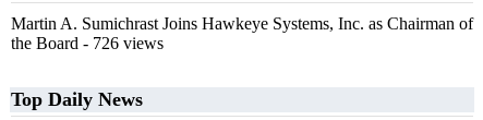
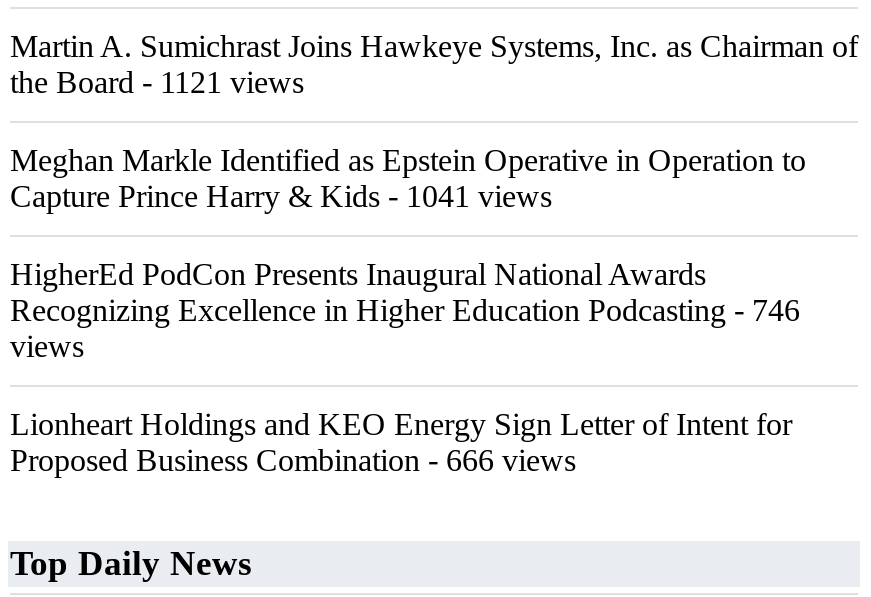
- the Board - 726 views
+ the Board - 1121 views
+ Meghan Markle Identified as Epstein Operative in Operation to
+ Capture Prince Harry & Kids - 1041 views
+ HigherEd PodCon Presents Inaugural National Awards
+ Recognizing Excellence in Higher Education Podcasting - 746
+ views
+ Lionheart Holdings and KEO Energy Sign Letter of Intent for
+ Proposed Business Combination - 666 views
